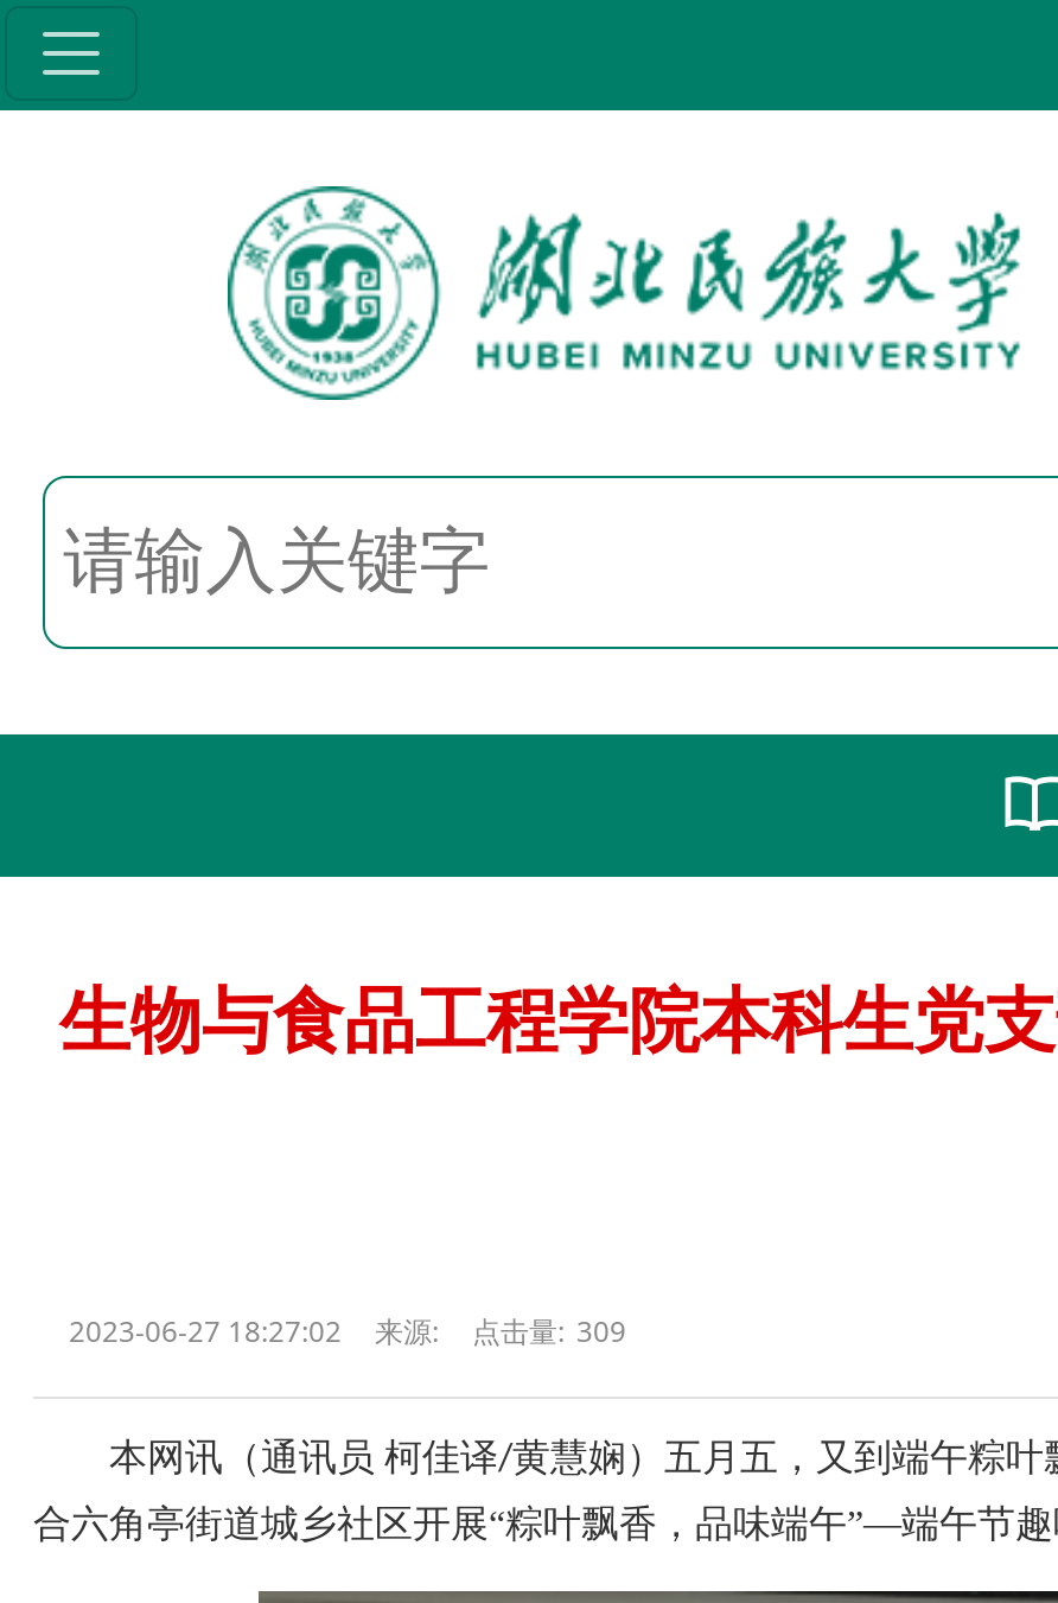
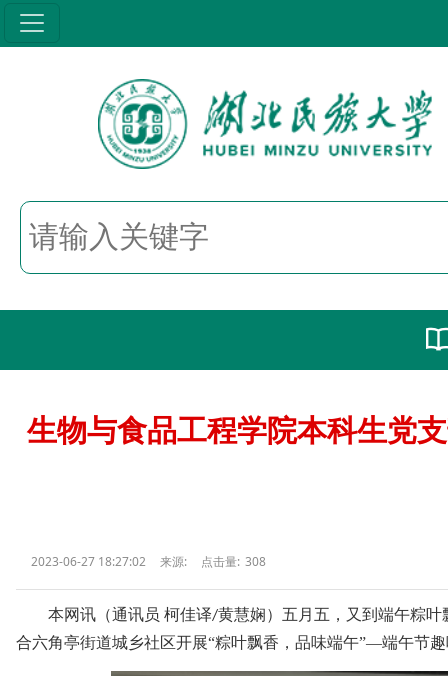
- 2023-06-27 18:27:02 来源: 点击量: 309
+ 2023-06-27 18:27:02 来源: 点击量: 308
